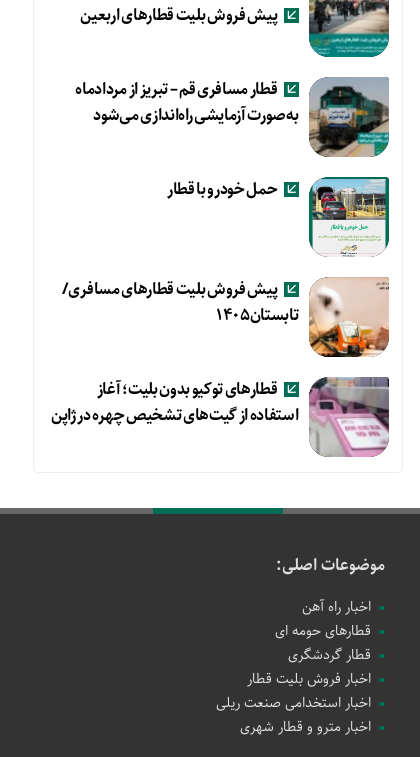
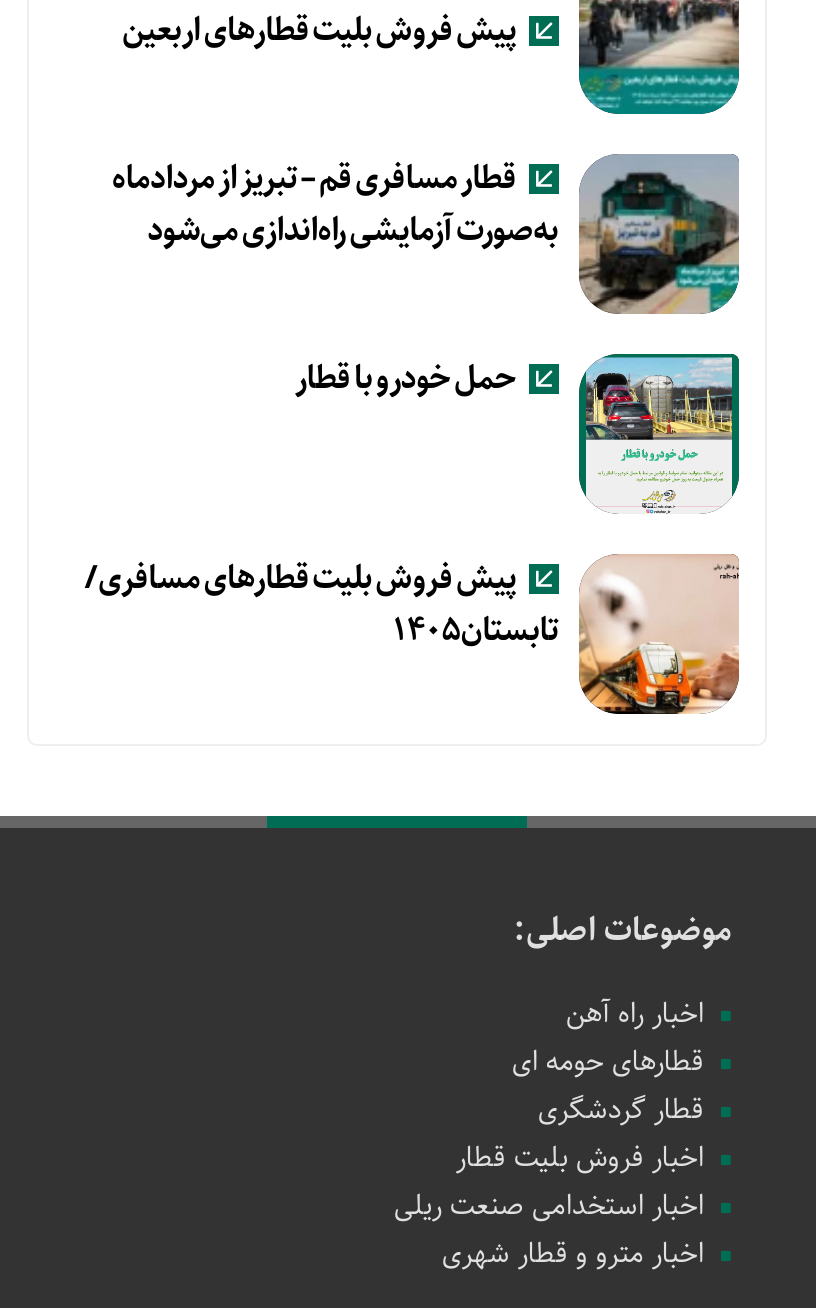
- [image]
- قطارهای توکیو بدون بلیت؛ آغاز
- استفاده از گیت‌های تشخیص چهره در ژاپن
